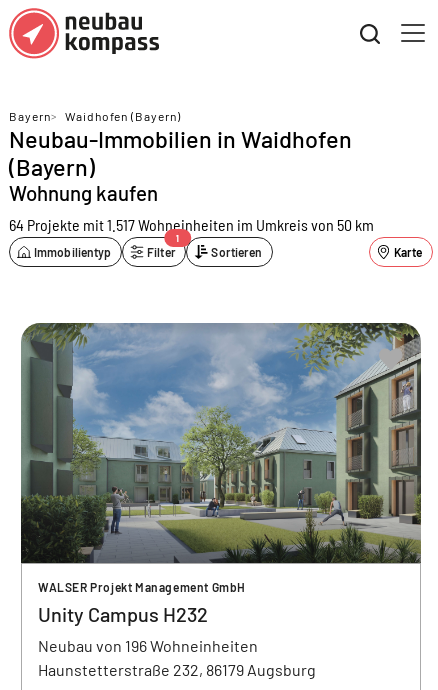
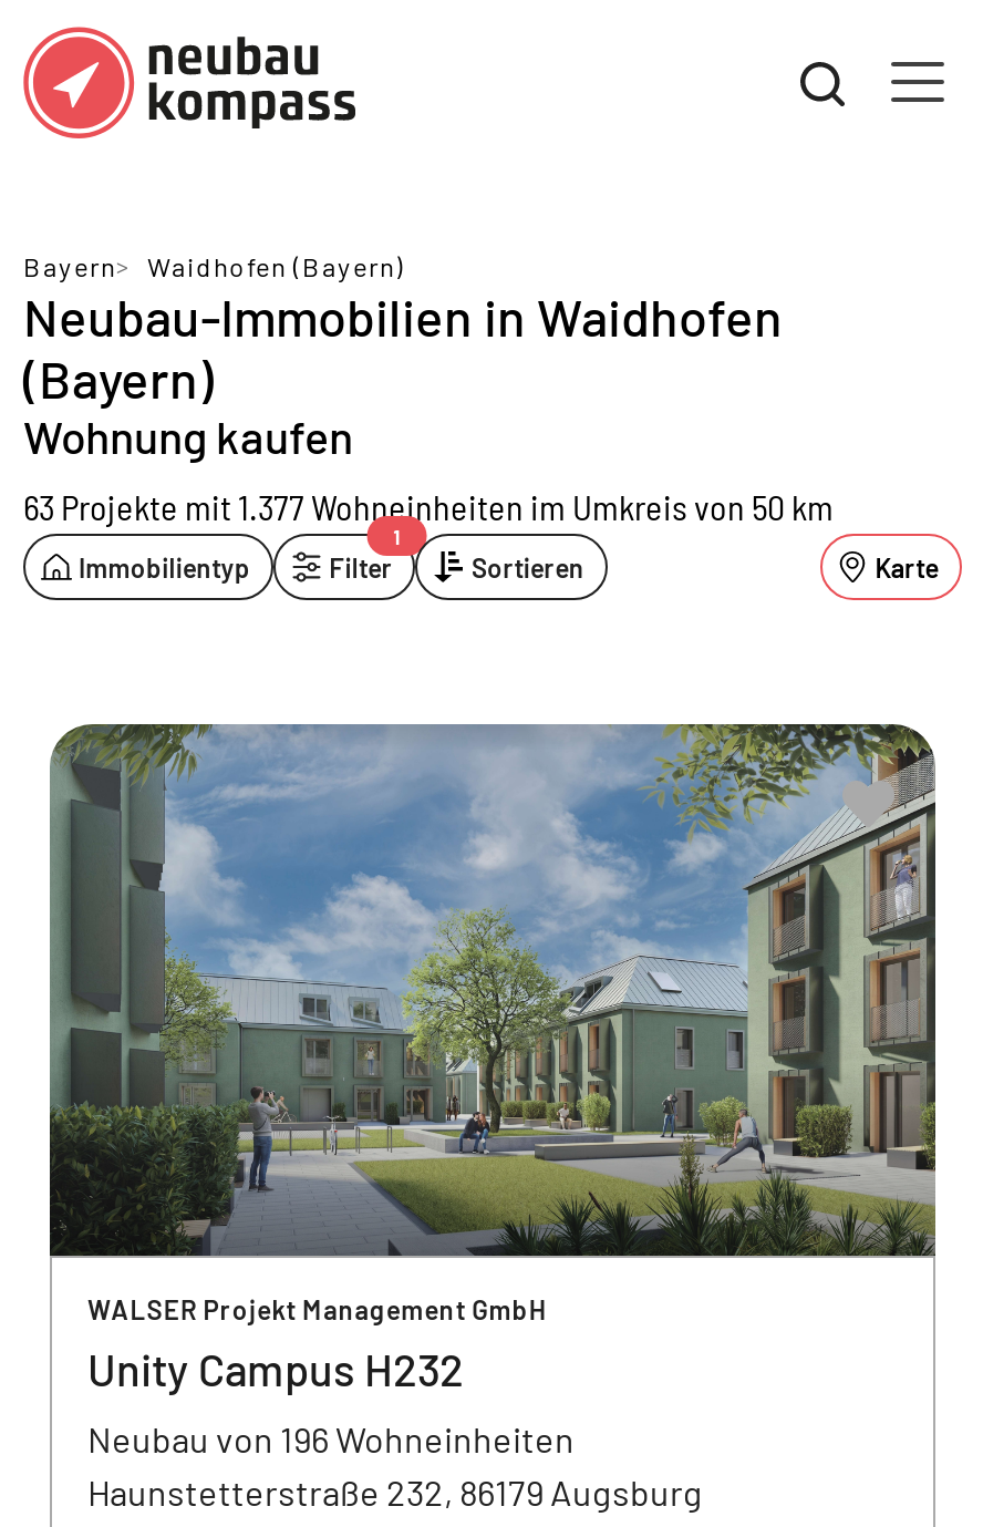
- 64 Projekte mit 1.517 Wohneinheiten im Umkreis von 50 km
+ 63 Projekte mit 1.377 Wohneinheiten im Umkreis von 50 km
